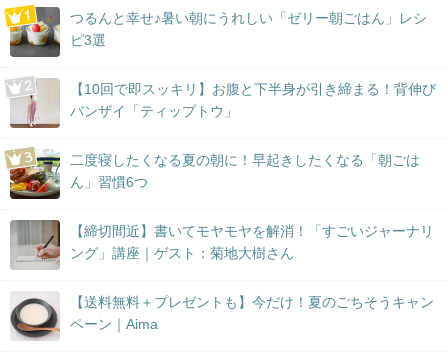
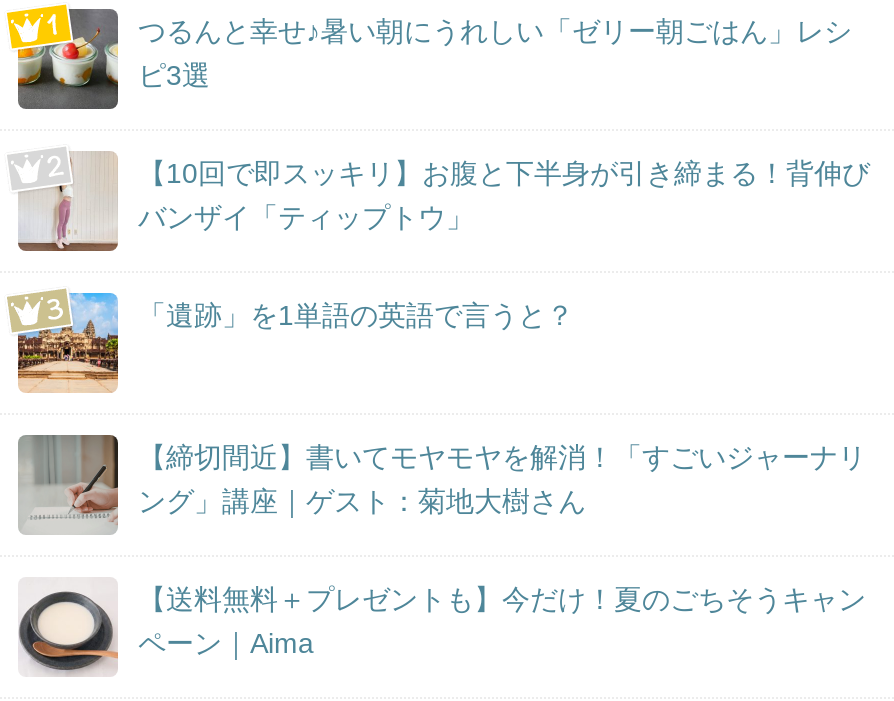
- [image]
- 二度寝したくなる夏の朝に！早起きしたくなる「朝ごは
- ん」習慣6つ
+ [image]
+ 「遺跡」を1単語の英語で言うと？
